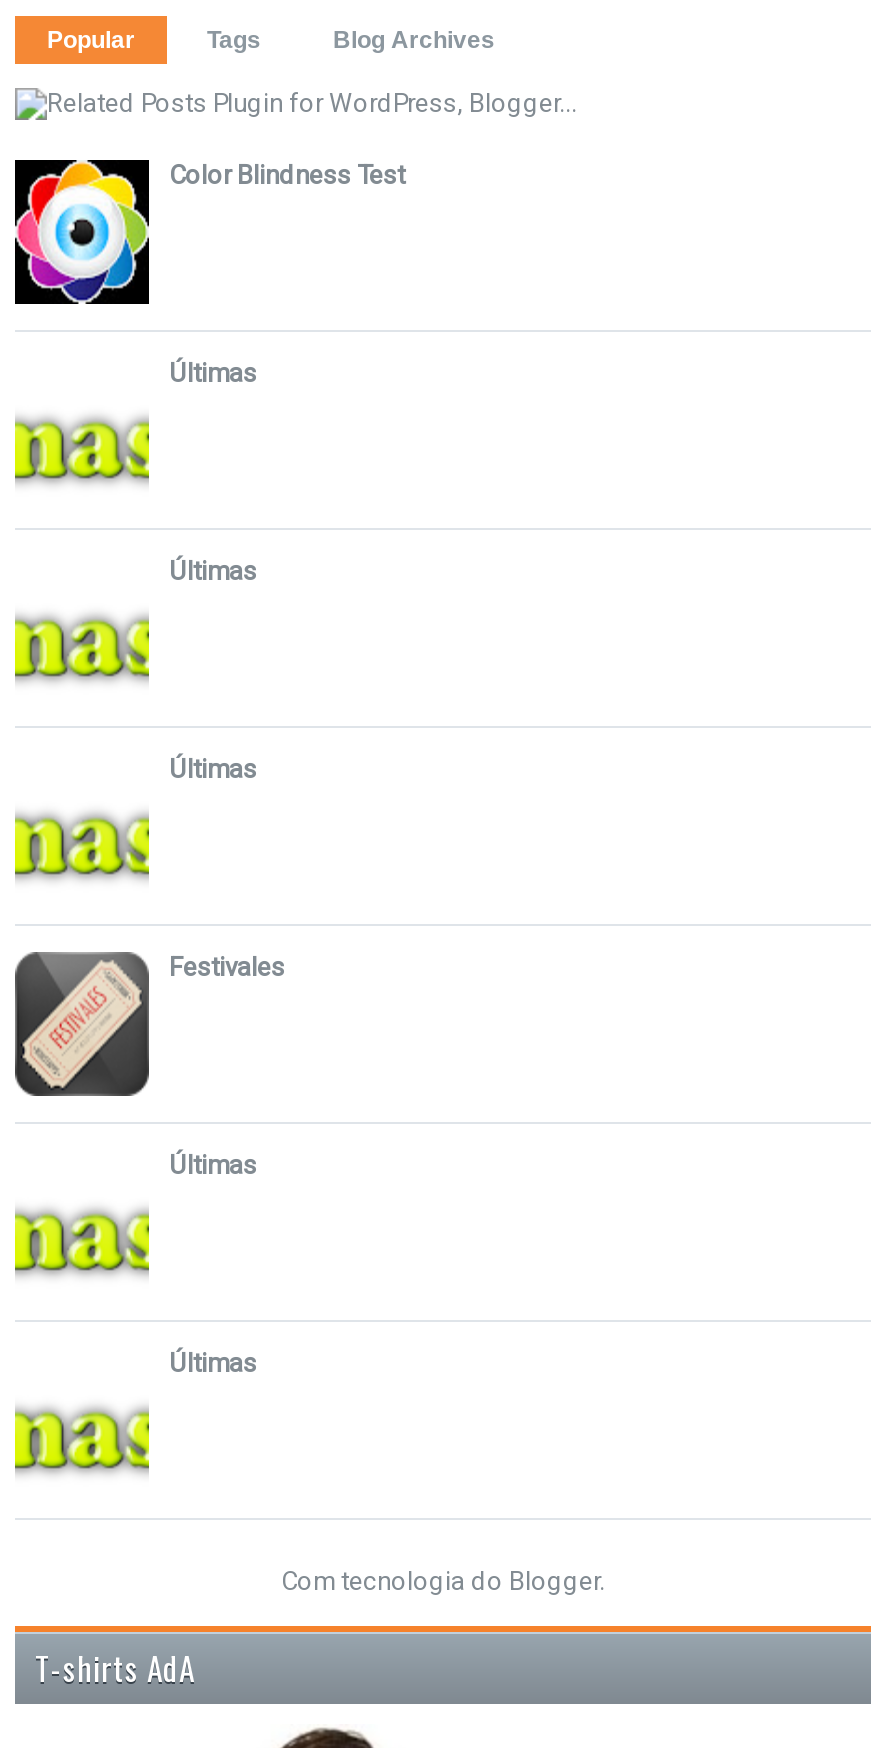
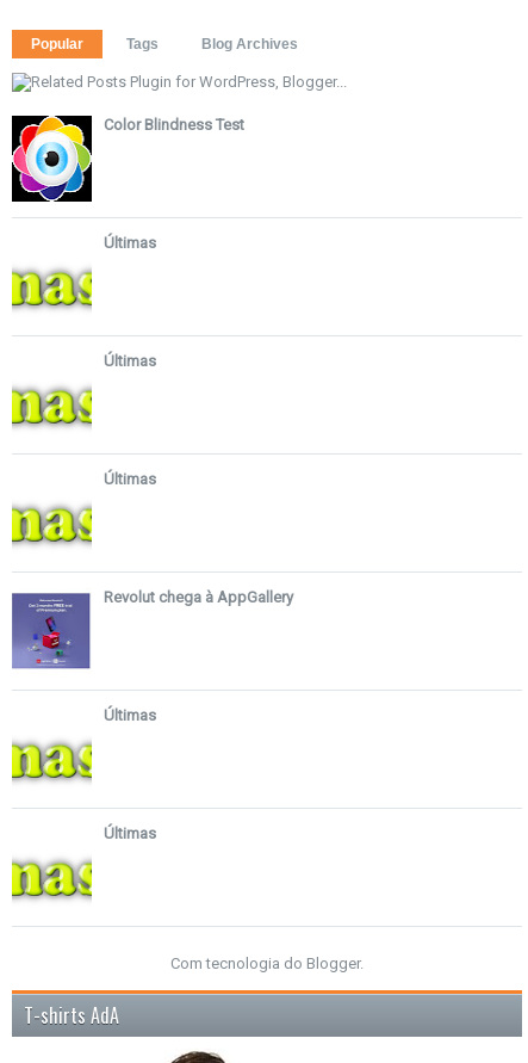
- [image]
- Festivales
+ [image]
+ Revolut chega à AppGallery
